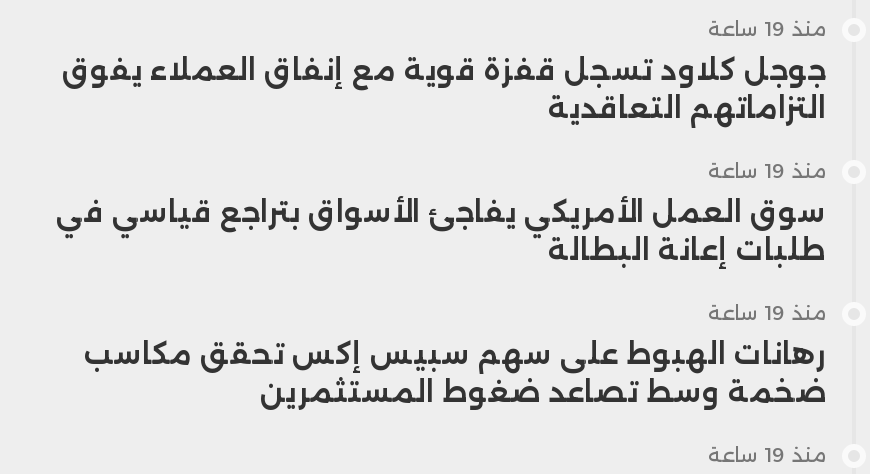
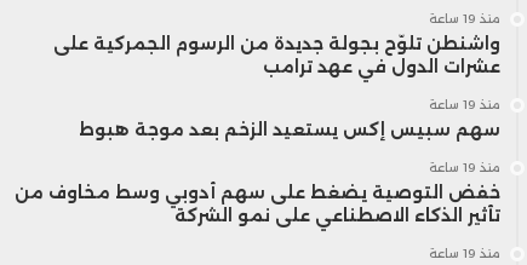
- جوجل كلاود تسجل قفزة قوية مع إنفاق العملاء يفوق
- التزاماتهم التعاقدية
+ واشنطن تلوّح بجولة جديدة من الرسوم الجمركية على
+ عشرات الدول في عهد ترامب

- سوق العمل الأمريكي يفاجئ الأسواق بتراجع قياسي في
- طلبات إعانة البطالة
+ سهم سبيس إكس يستعيد الزخم بعد موجة هبوط

- رهانات الهبوط على سهم سبيس إكس تحقق مكاسب
- ضخمة وسط تصاعد ضغوط المستثمرين
+ خفض التوصية يضغط على سهم أدوبي وسط مخاوف من
+ تأثير الذكاء الاصطناعي على نمو الشركة
